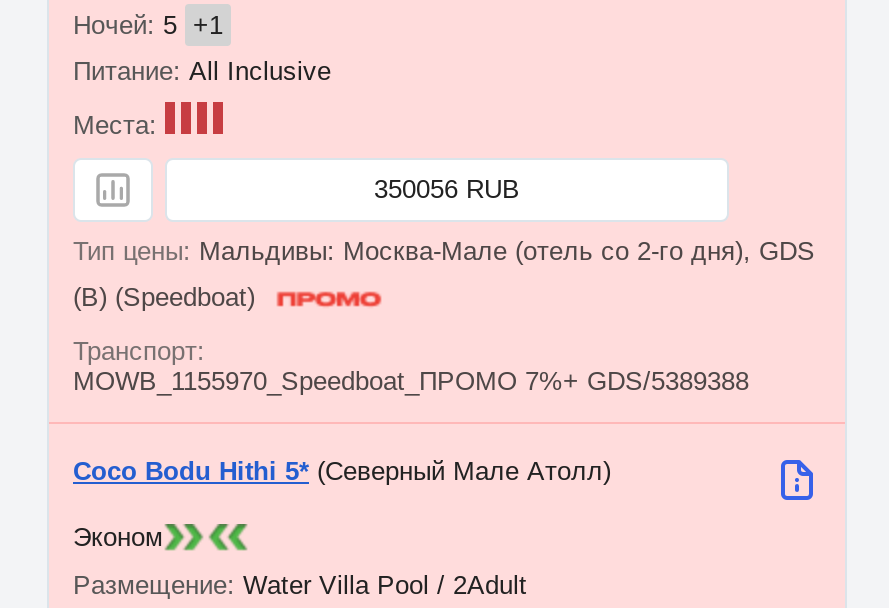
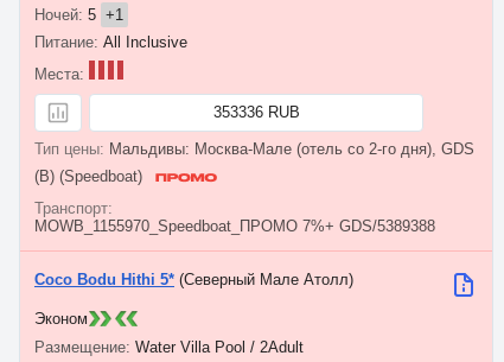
- 350056 RUB
+ 353336 RUB
